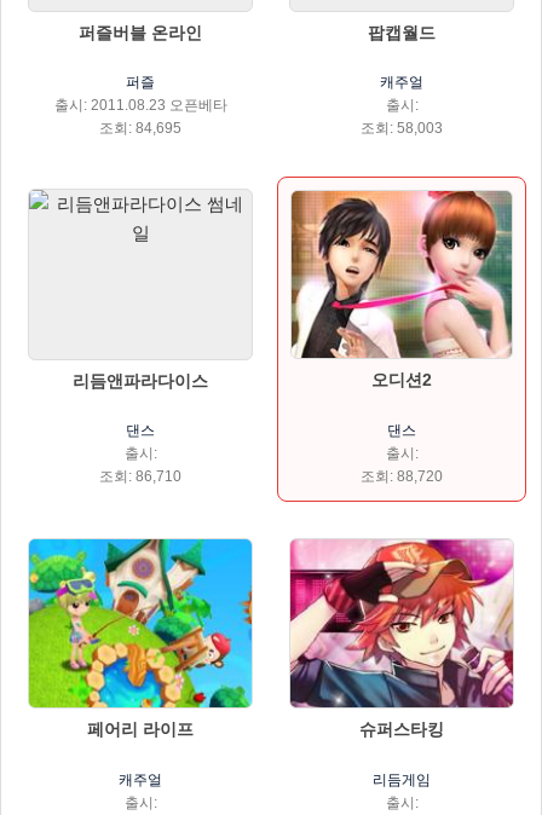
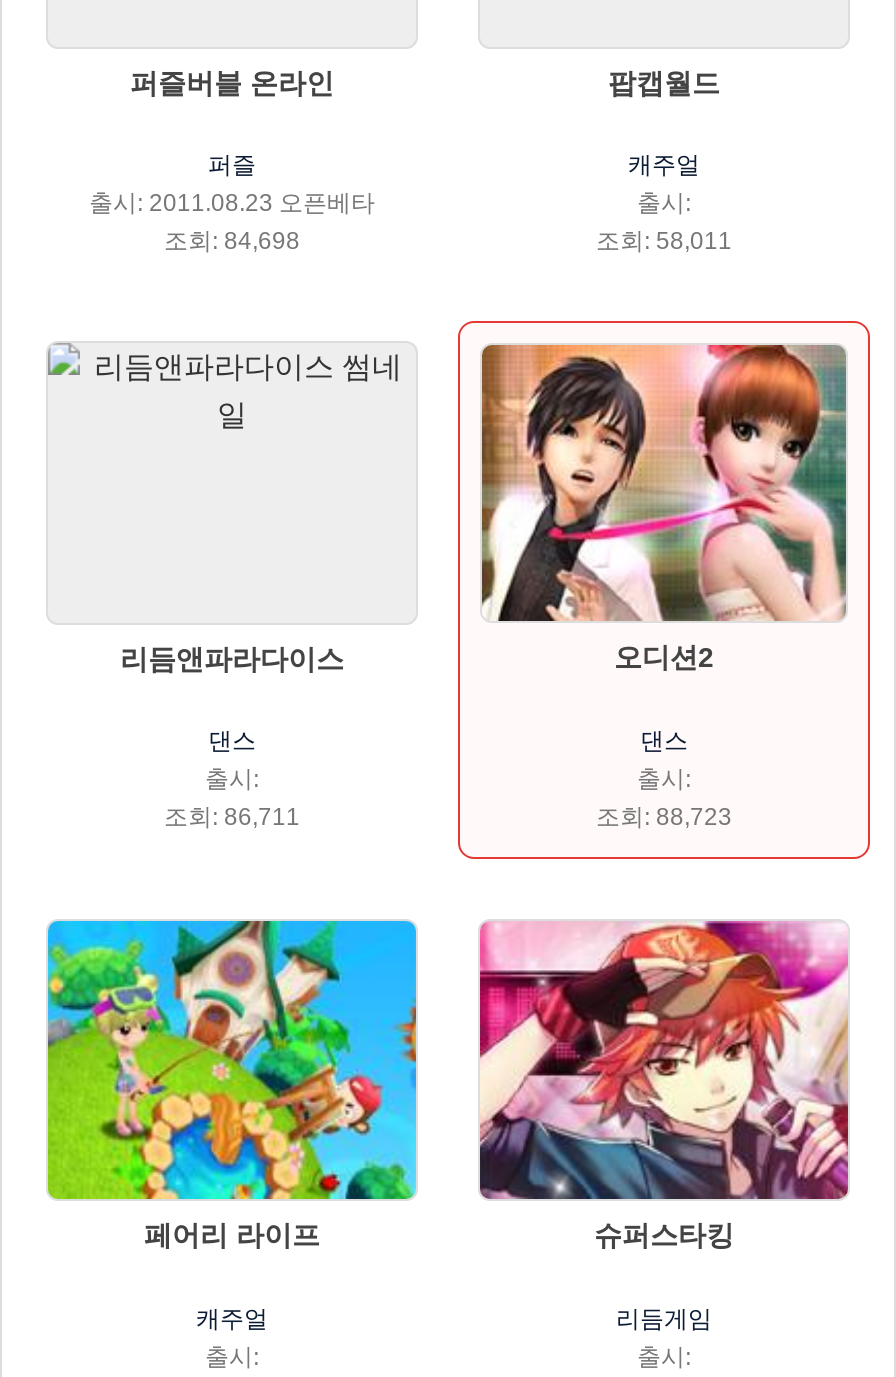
- 조회: 84,695
+ 조회: 84,698

- 조회: 58,003
+ 조회: 58,011

- 조회: 86,710
+ 조회: 86,711

- 조회: 88,720
+ 조회: 88,723
